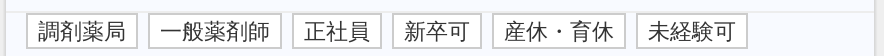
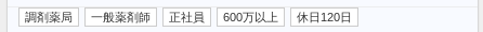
- 新卒可
- 産休・育休
- 未経験可
+ 600万以上
+ 休日120日
